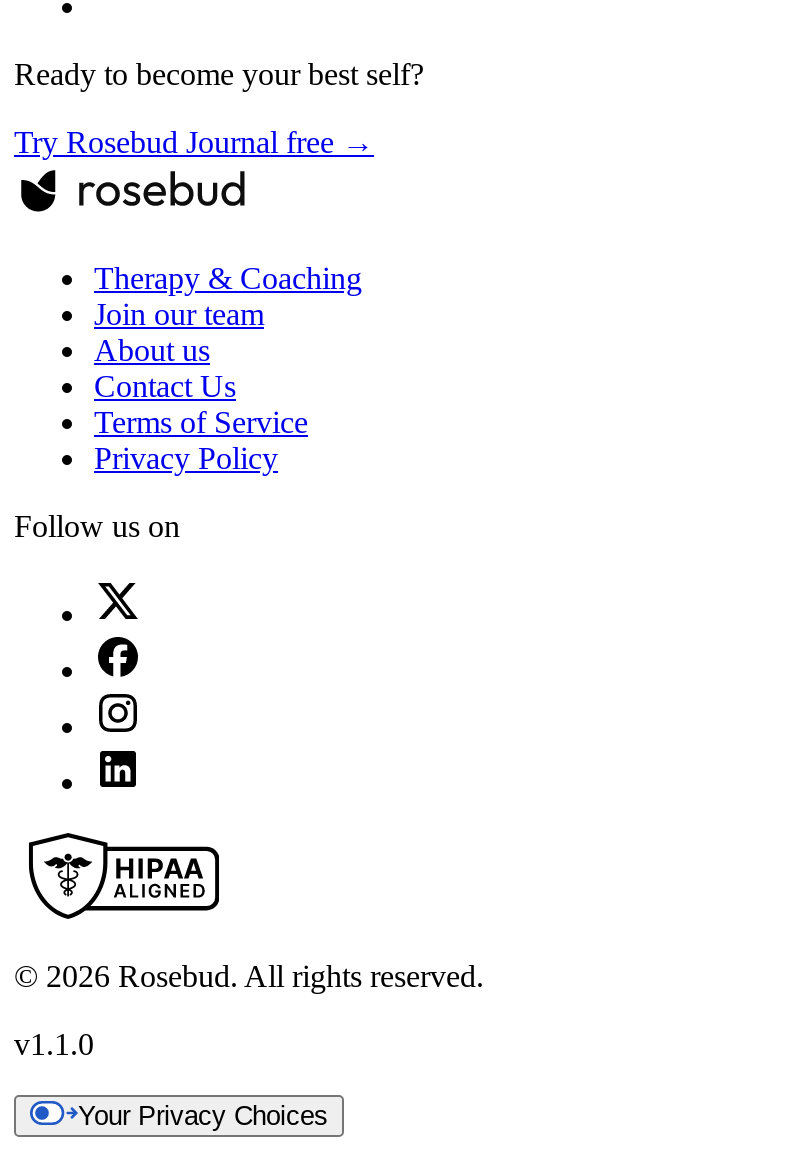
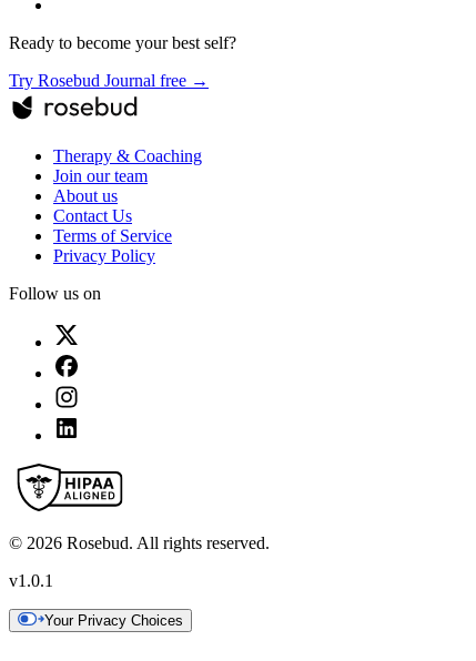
- v1.1.0
+ v1.0.1
